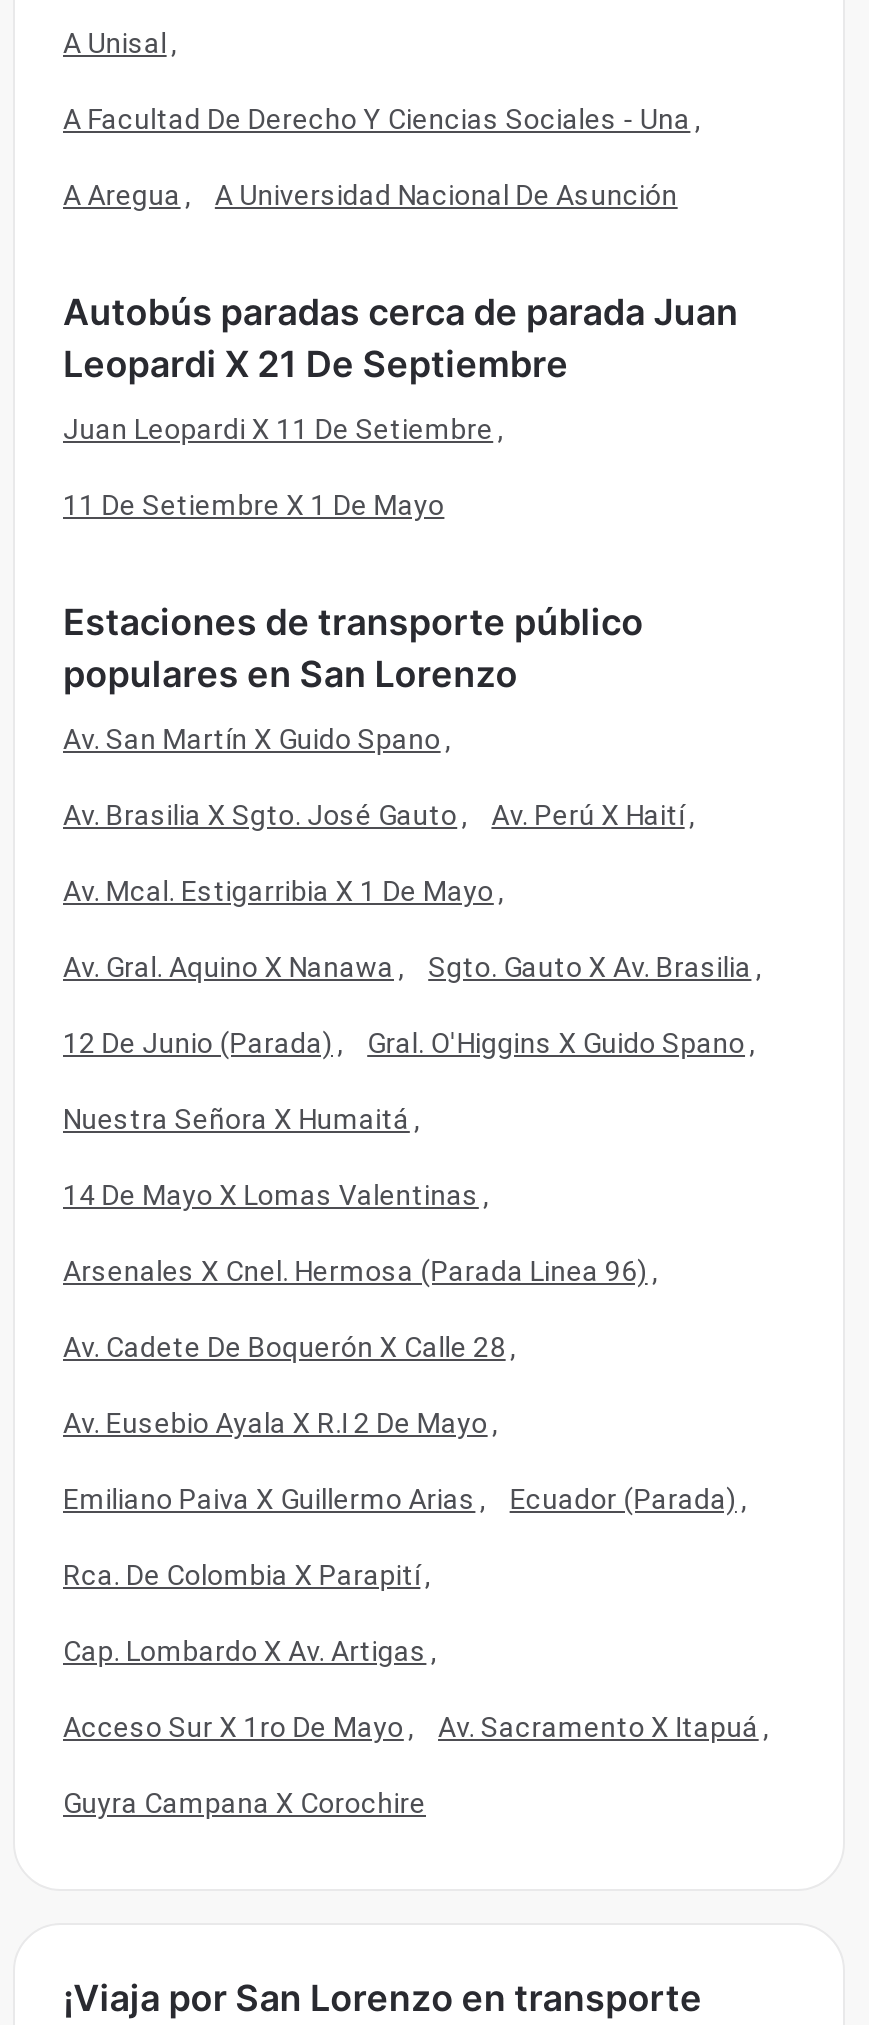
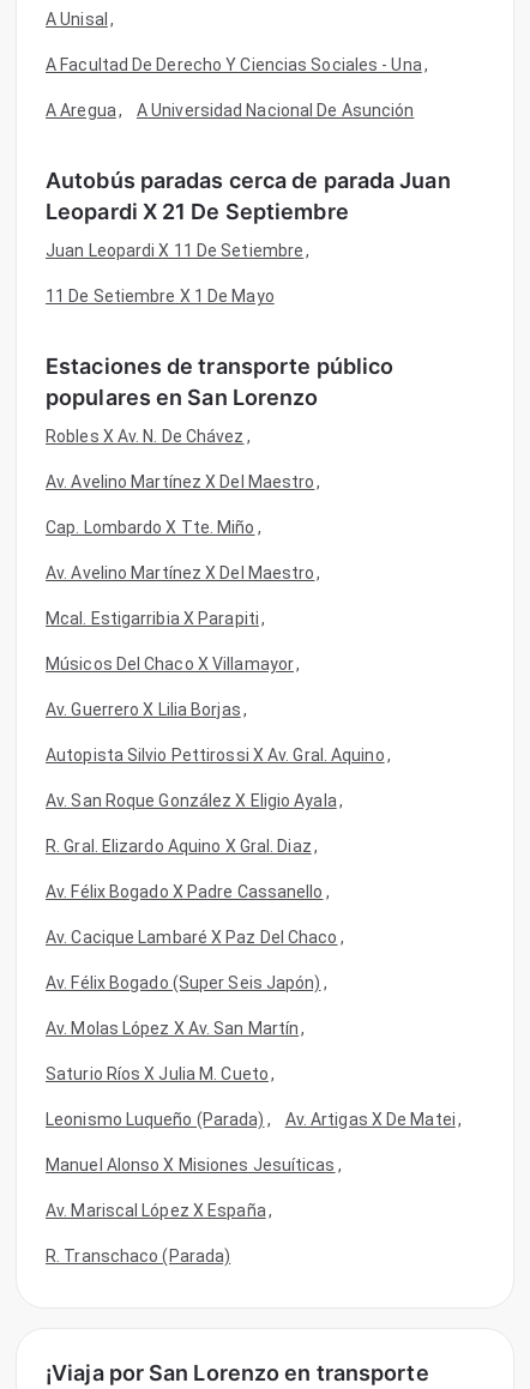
- Av. San Martín X Guido Spano ,
- Av. Brasilia X Sgto. José Gauto ,
- Av. Perú X Haití ,
- Av. Mcal. Estigarribia X 1 De Mayo ,
- Av. Gral. Aquino X Nanawa ,
- Sgto. Gauto X Av. Brasilia ,
- 12 De Junio (Parada) ,
- Gral. O'Higgins X Guido Spano ,
- Nuestra Señora X Humaitá ,
- 14 De Mayo X Lomas Valentinas ,
- Arsenales X Cnel. Hermosa (Parada Linea 96) ,
- Av. Cadete De Boquerón X Calle 28 ,
- Av. Eusebio Ayala X R.I 2 De Mayo ,
- Emiliano Paiva X Guillermo Arias ,
- Ecuador (Parada) ,
- Rca. De Colombia X Parapití ,
- Cap. Lombardo X Av. Artigas ,
- Acceso Sur X 1ro De Mayo ,
- Av. Sacramento X Itapuá ,
- Guyra Campana X Corochire
+ Robles X Av. N. De Chávez ,
+ Av. Avelino Martínez X Del Maestro ,
+ Cap. Lombardo X Tte. Miño ,
+ Av. Avelino Martínez X Del Maestro ,
+ Mcal. Estigarribia X Parapiti ,
+ Músicos Del Chaco X Villamayor ,
+ Av. Guerrero X Lilia Borjas ,
+ Autopista Silvio Pettirossi X Av. Gral. Aquino ,
+ Av. San Roque González X Eligio Ayala ,
+ R. Gral. Elizardo Aquino X Gral. Diaz ,
+ Av. Félix Bogado X Padre Cassanello ,
+ Av. Cacique Lambaré X Paz Del Chaco ,
+ Av. Félix Bogado (Super Seis Japón) ,
+ Av. Molas López X Av. San Martín ,
+ Saturio Ríos X Julia M. Cueto ,
+ Leonismo Luqueño (Parada) ,
+ Av. Artigas X De Matei ,
+ Manuel Alonso X Misiones Jesuíticas ,
+ Av. Mariscal López X España ,
+ R. Transchaco (Parada)
